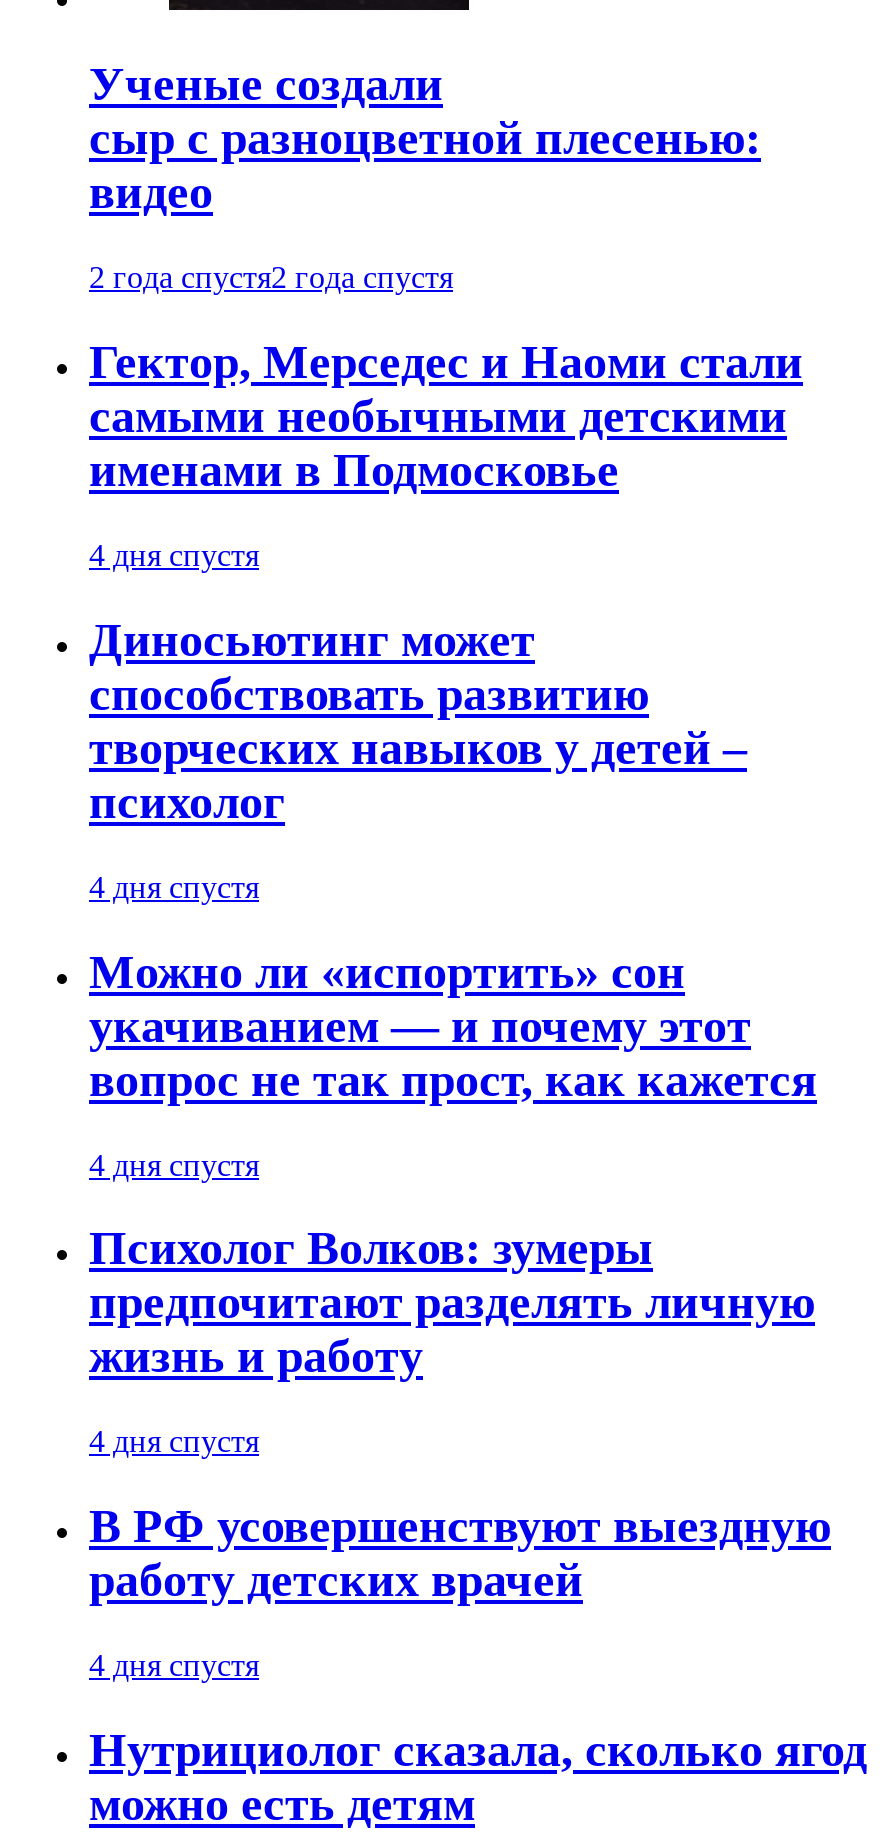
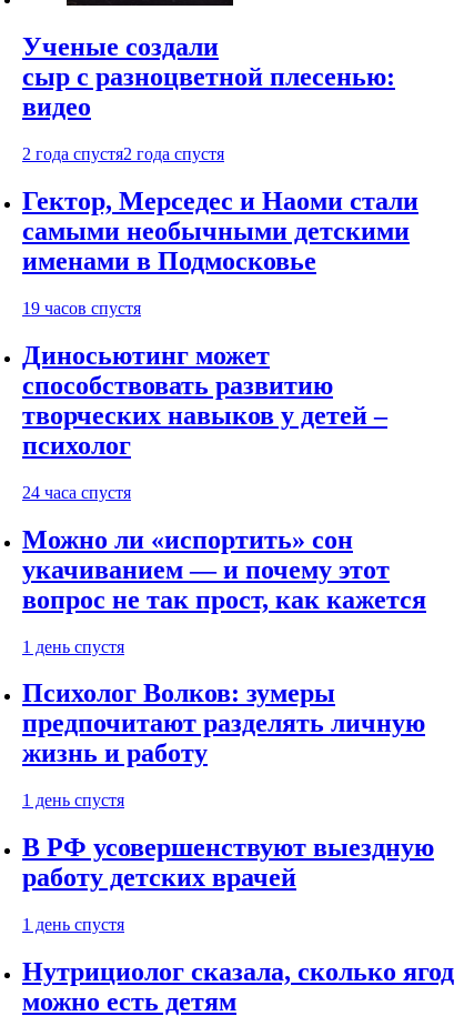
- 4 дня спустя
+ 19 часов спустя

- 4 дня спустя
+ 24 часа спустя

- 4 дня спустя
+ 1 день спустя

- 4 дня спустя
+ 1 день спустя

- 4 дня спустя
+ 1 день спустя
